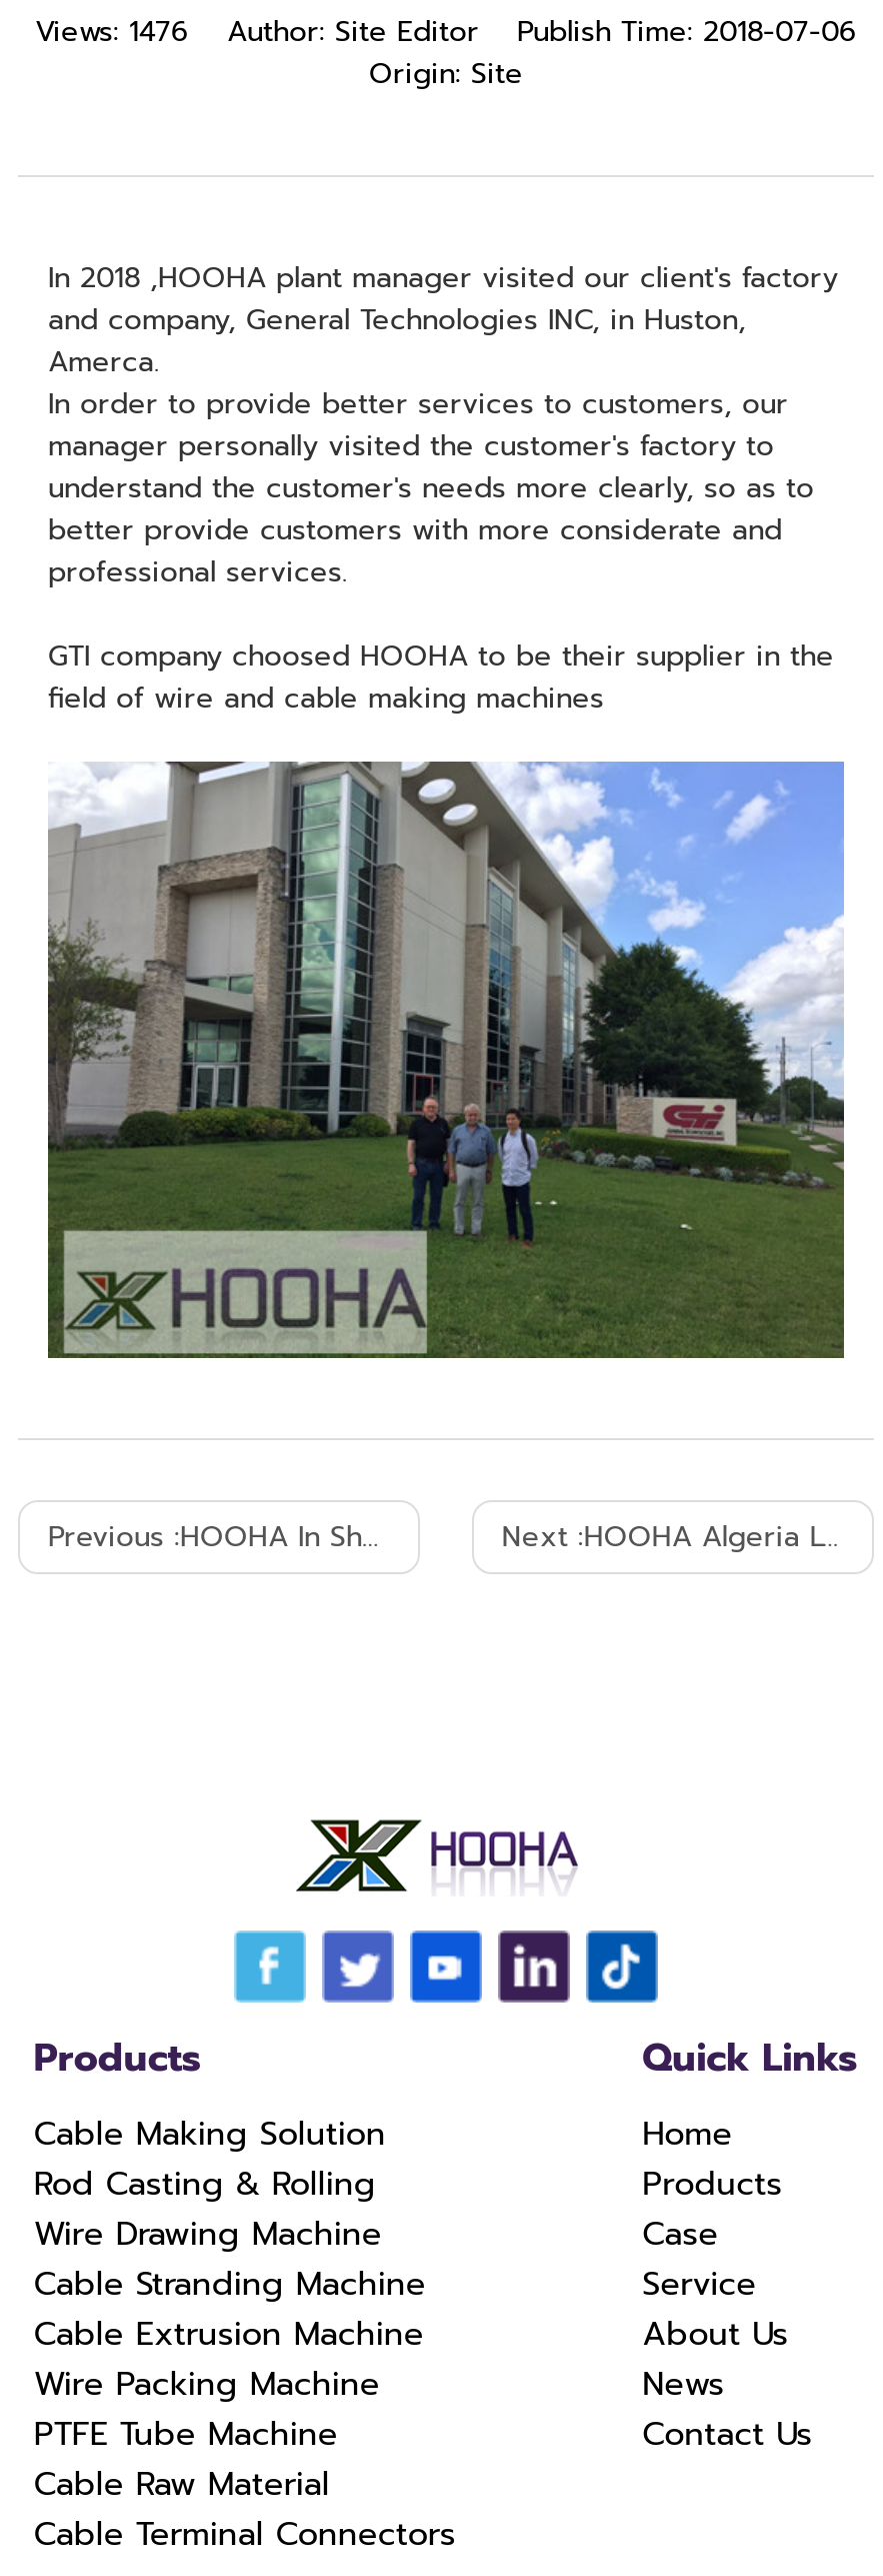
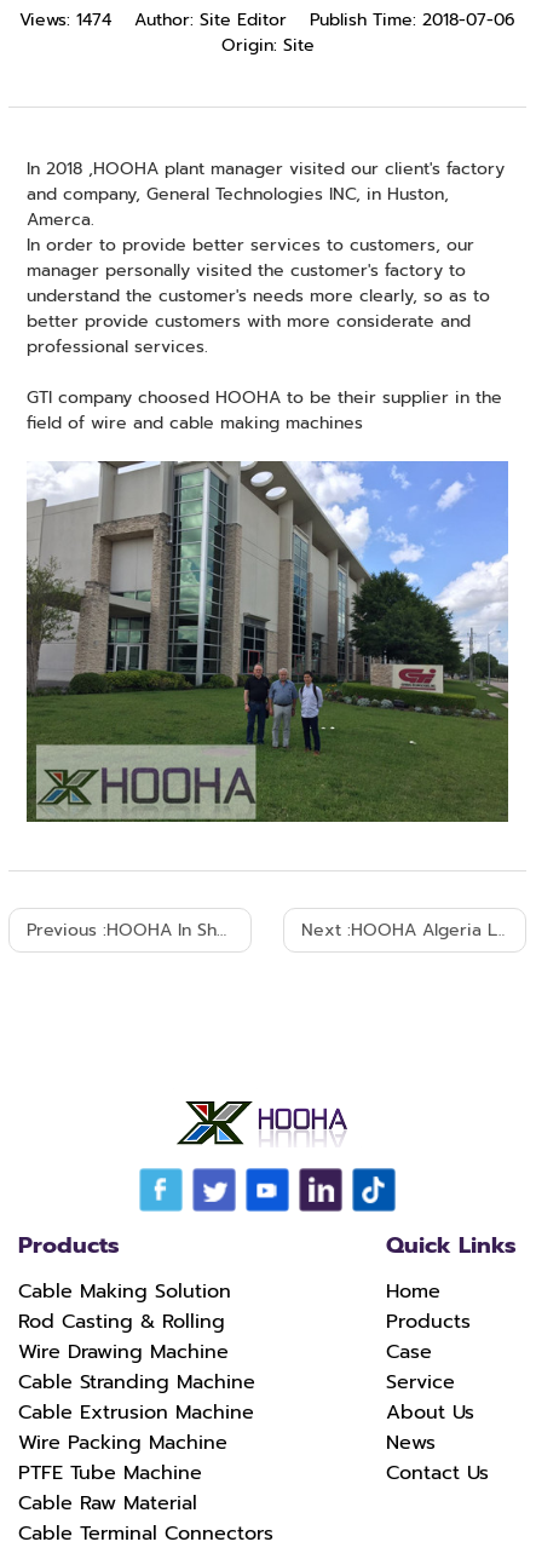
- Views: 1476 Author: Site Editor Publish Time: 2018-07-06
+ Views: 1474 Author: Site Editor Publish Time: 2018-07-06
